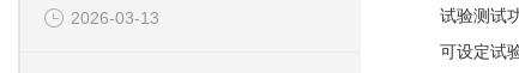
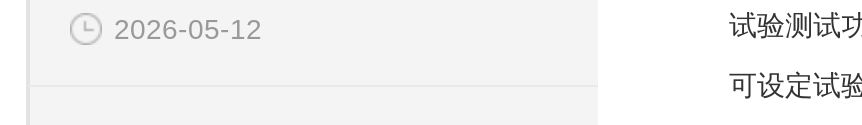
- 2026-03-13
+ 2026-05-12
